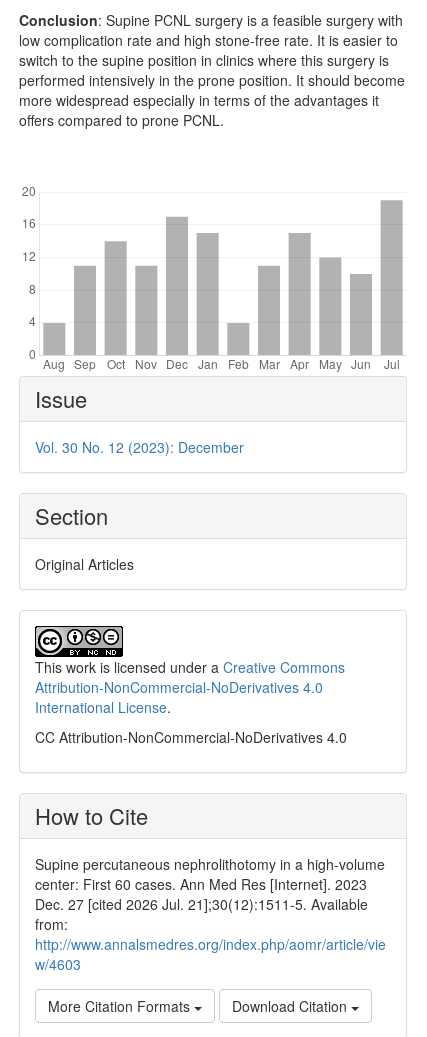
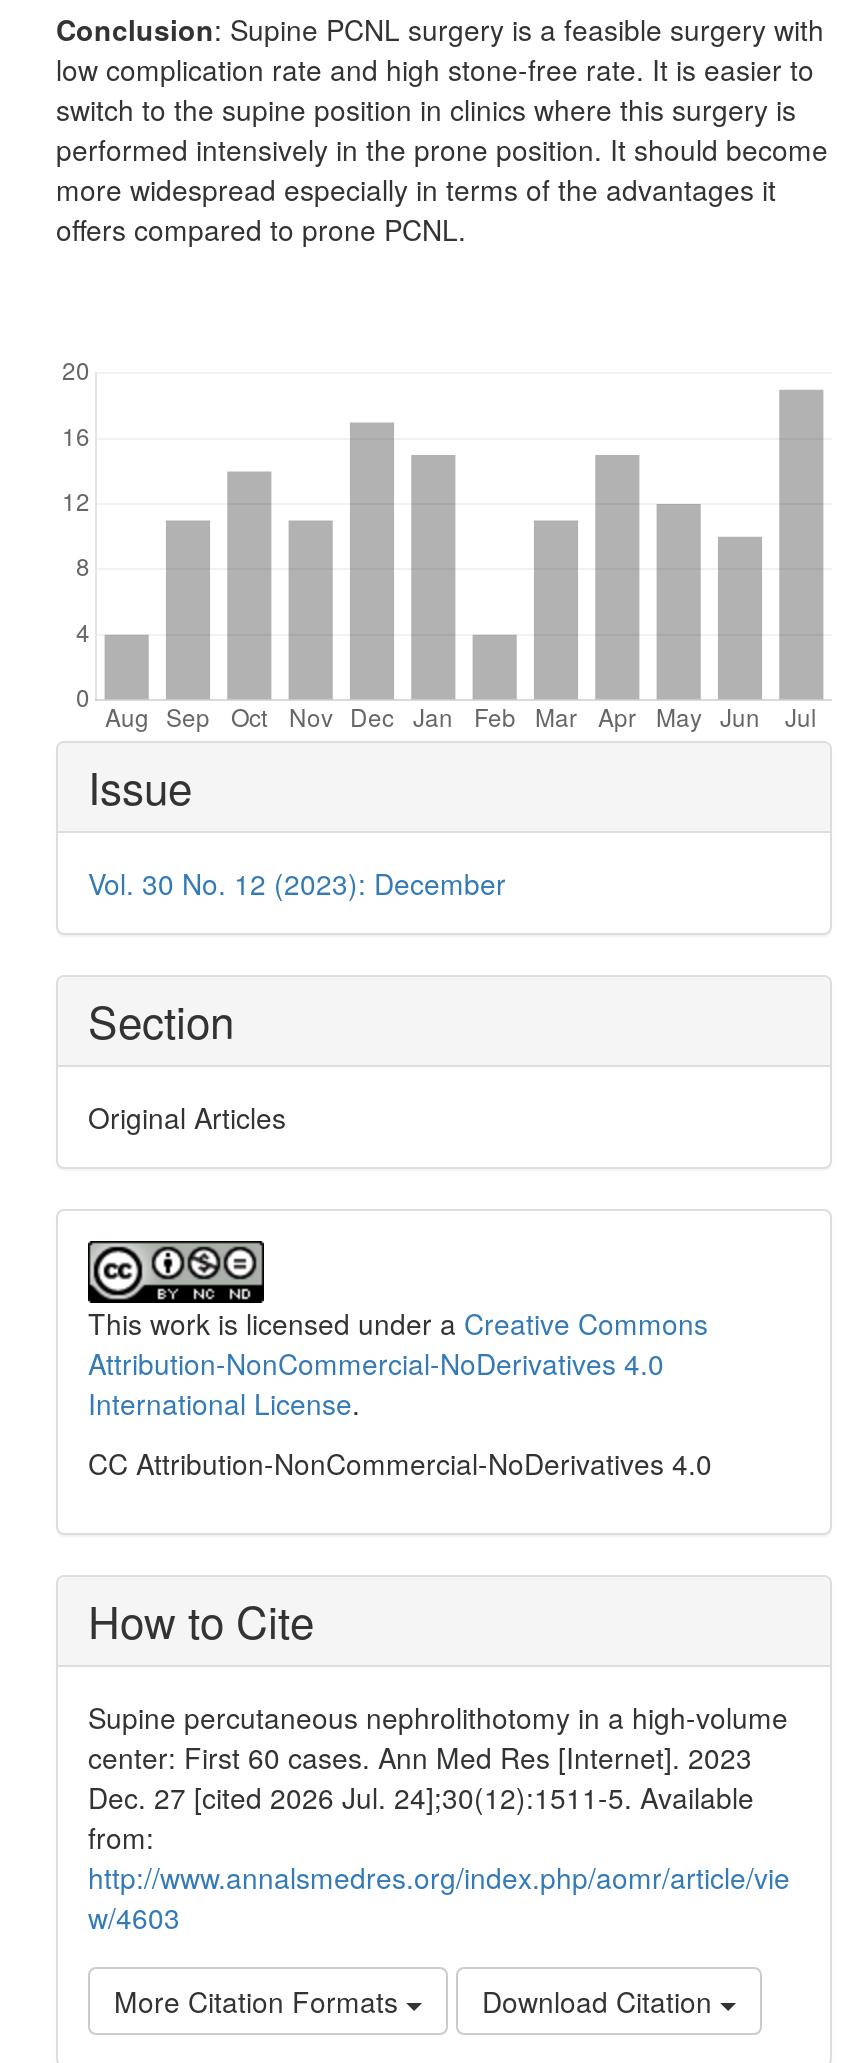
- Dec. 27 [cited 2026 Jul. 21];30(12):1511-5. Available
+ Dec. 27 [cited 2026 Jul. 24];30(12):1511-5. Available
